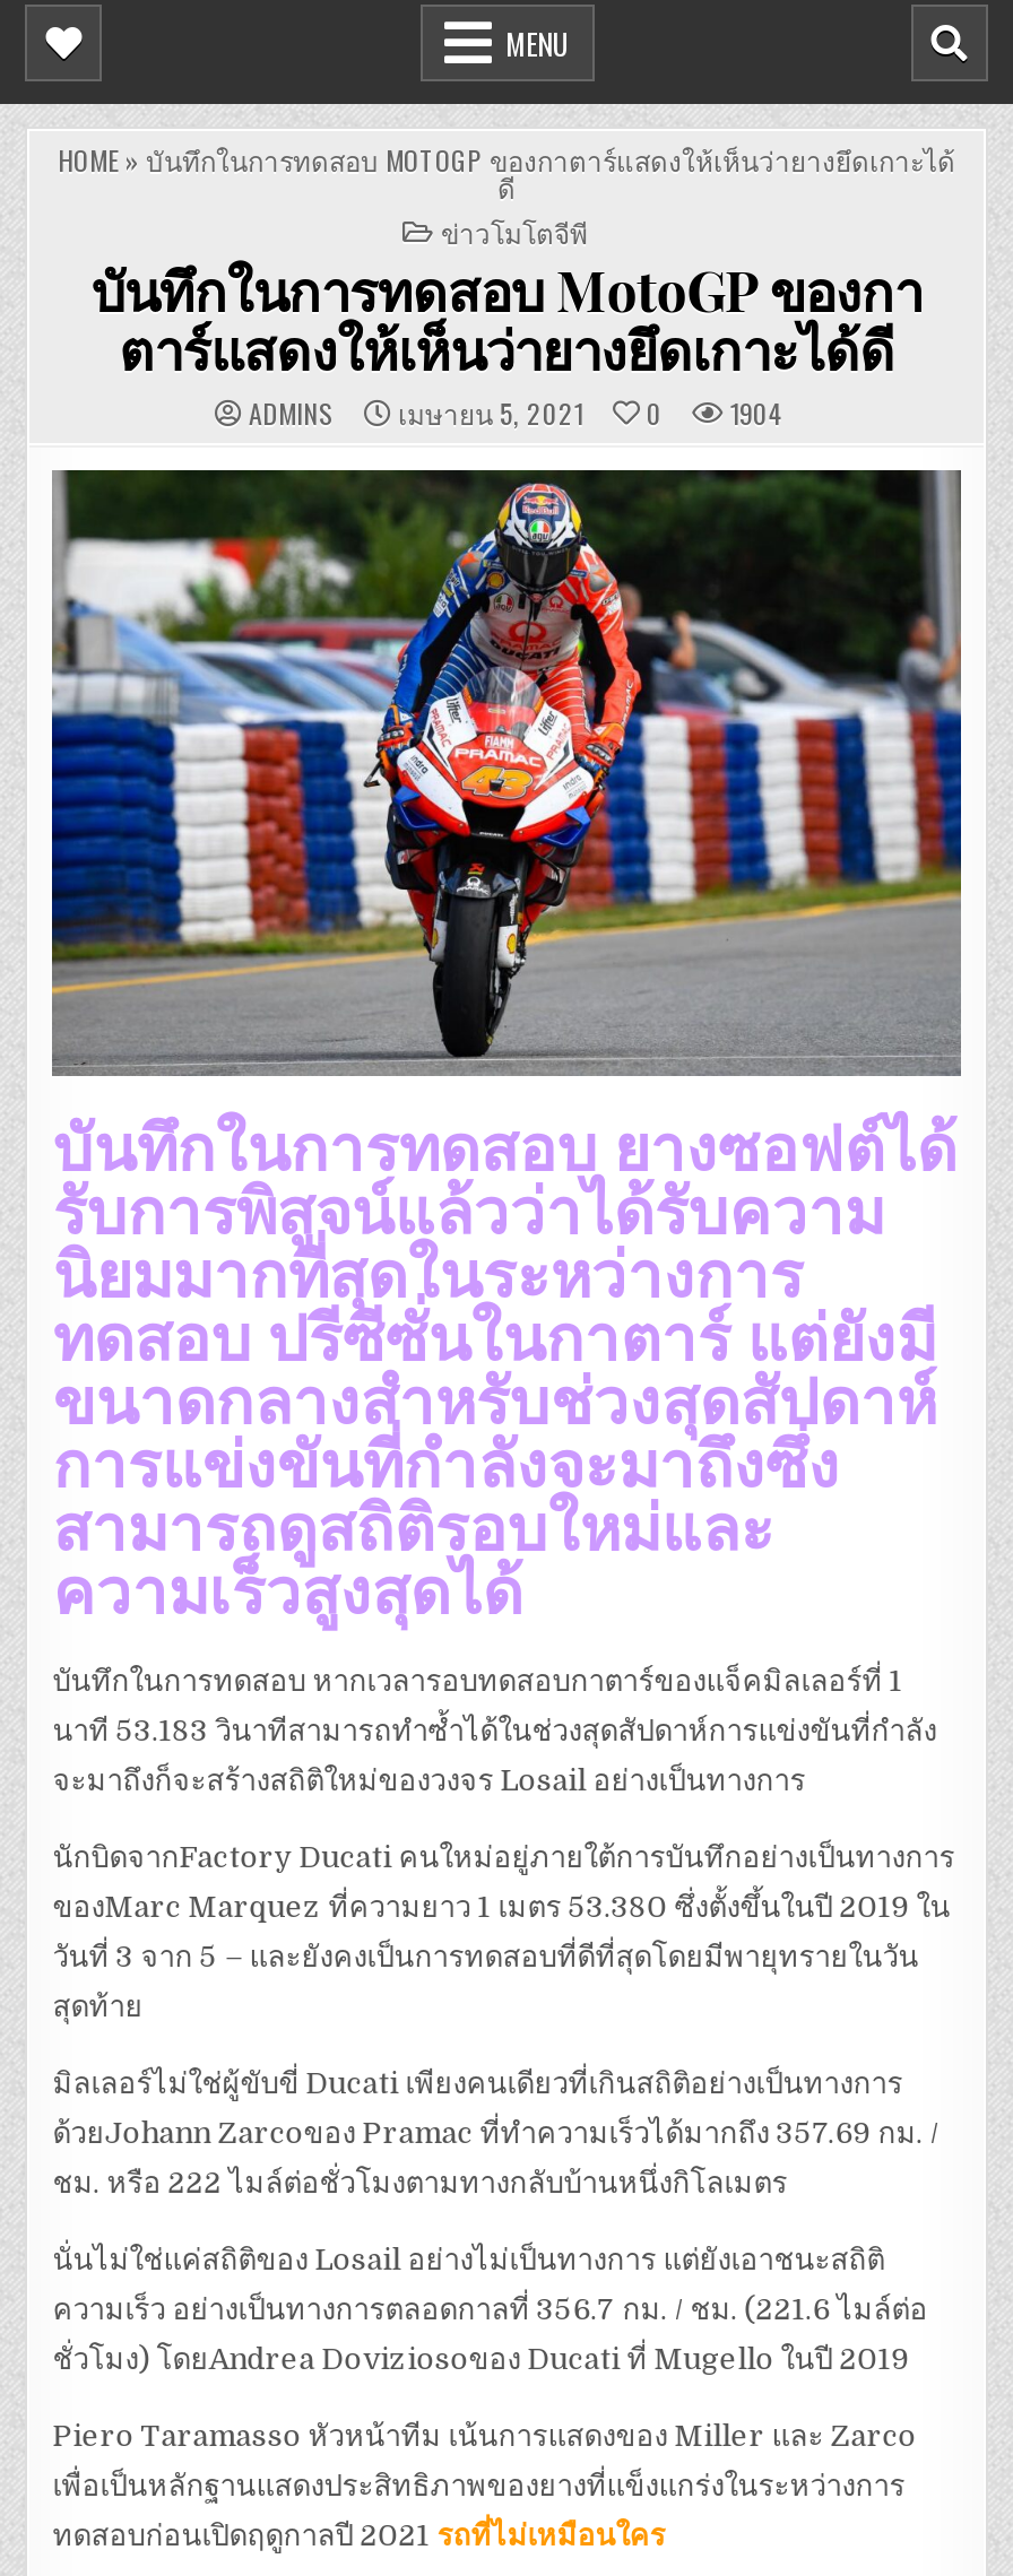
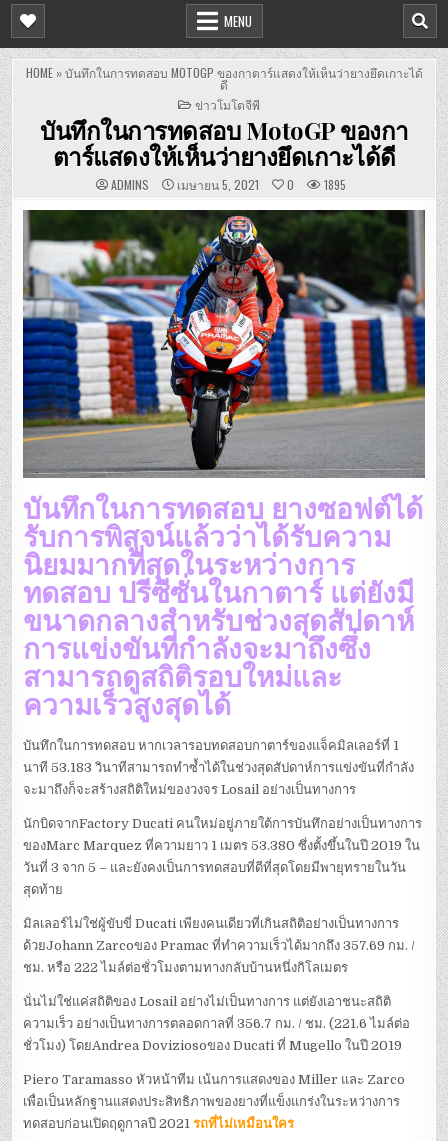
- ADMINS เมษายน 5, 2021 0 1904
+ ADMINS เมษายน 5, 2021 0 1895
